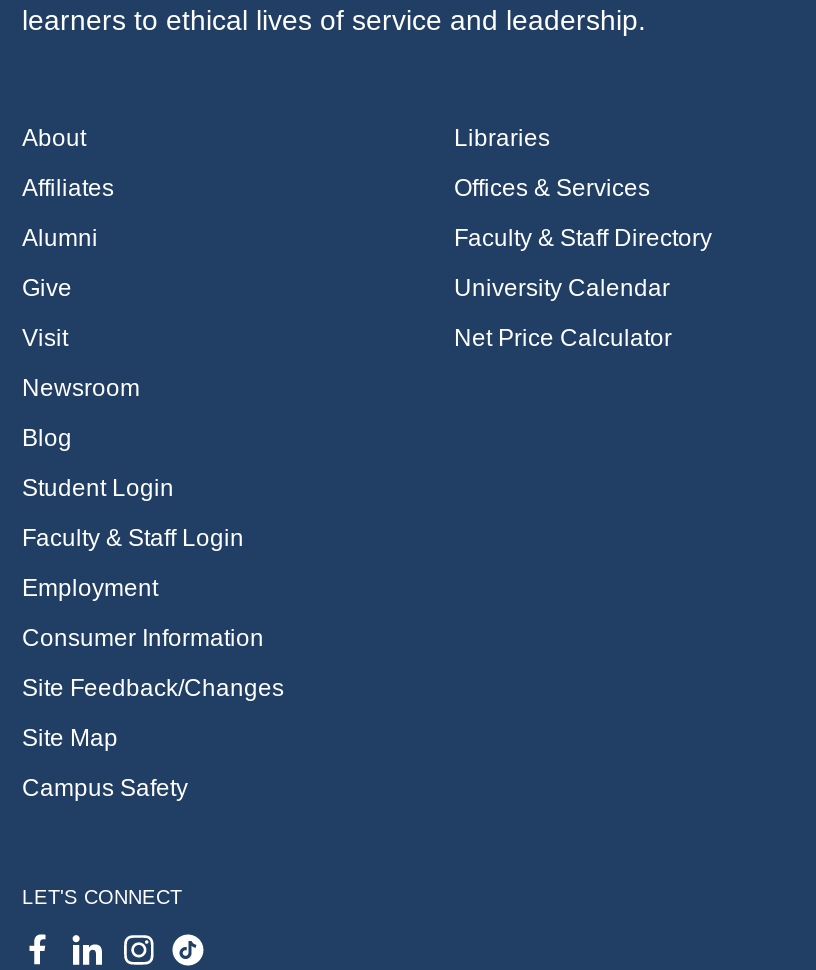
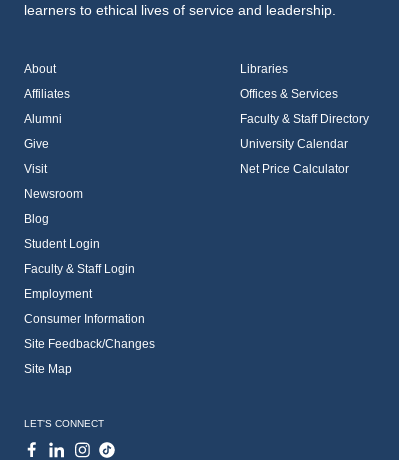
- Campus Safety
